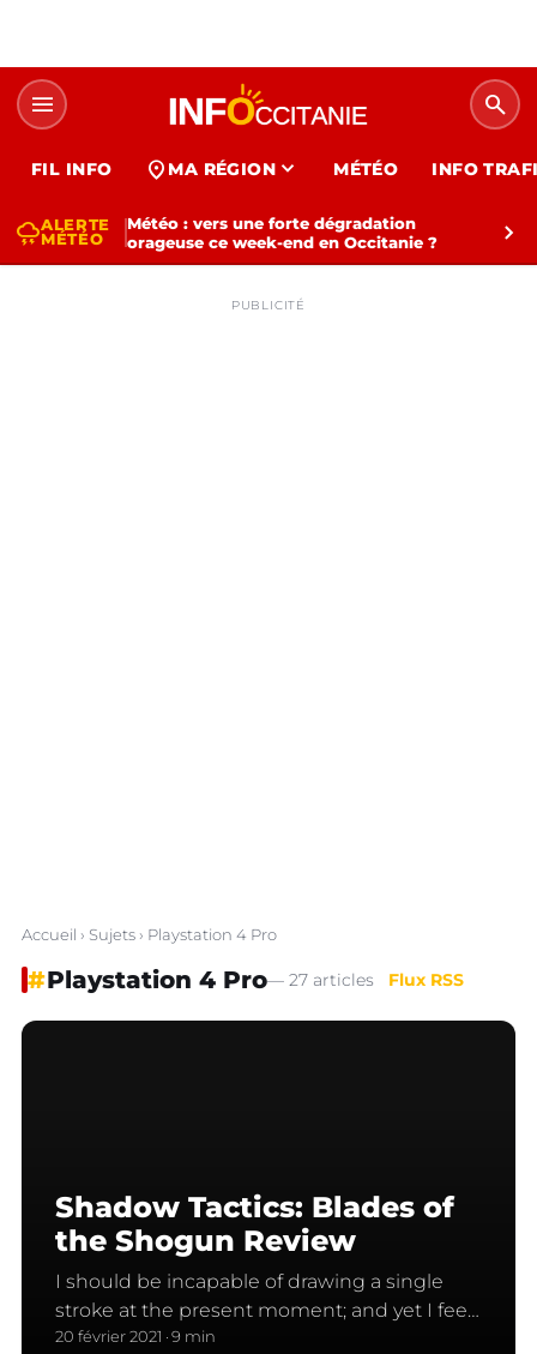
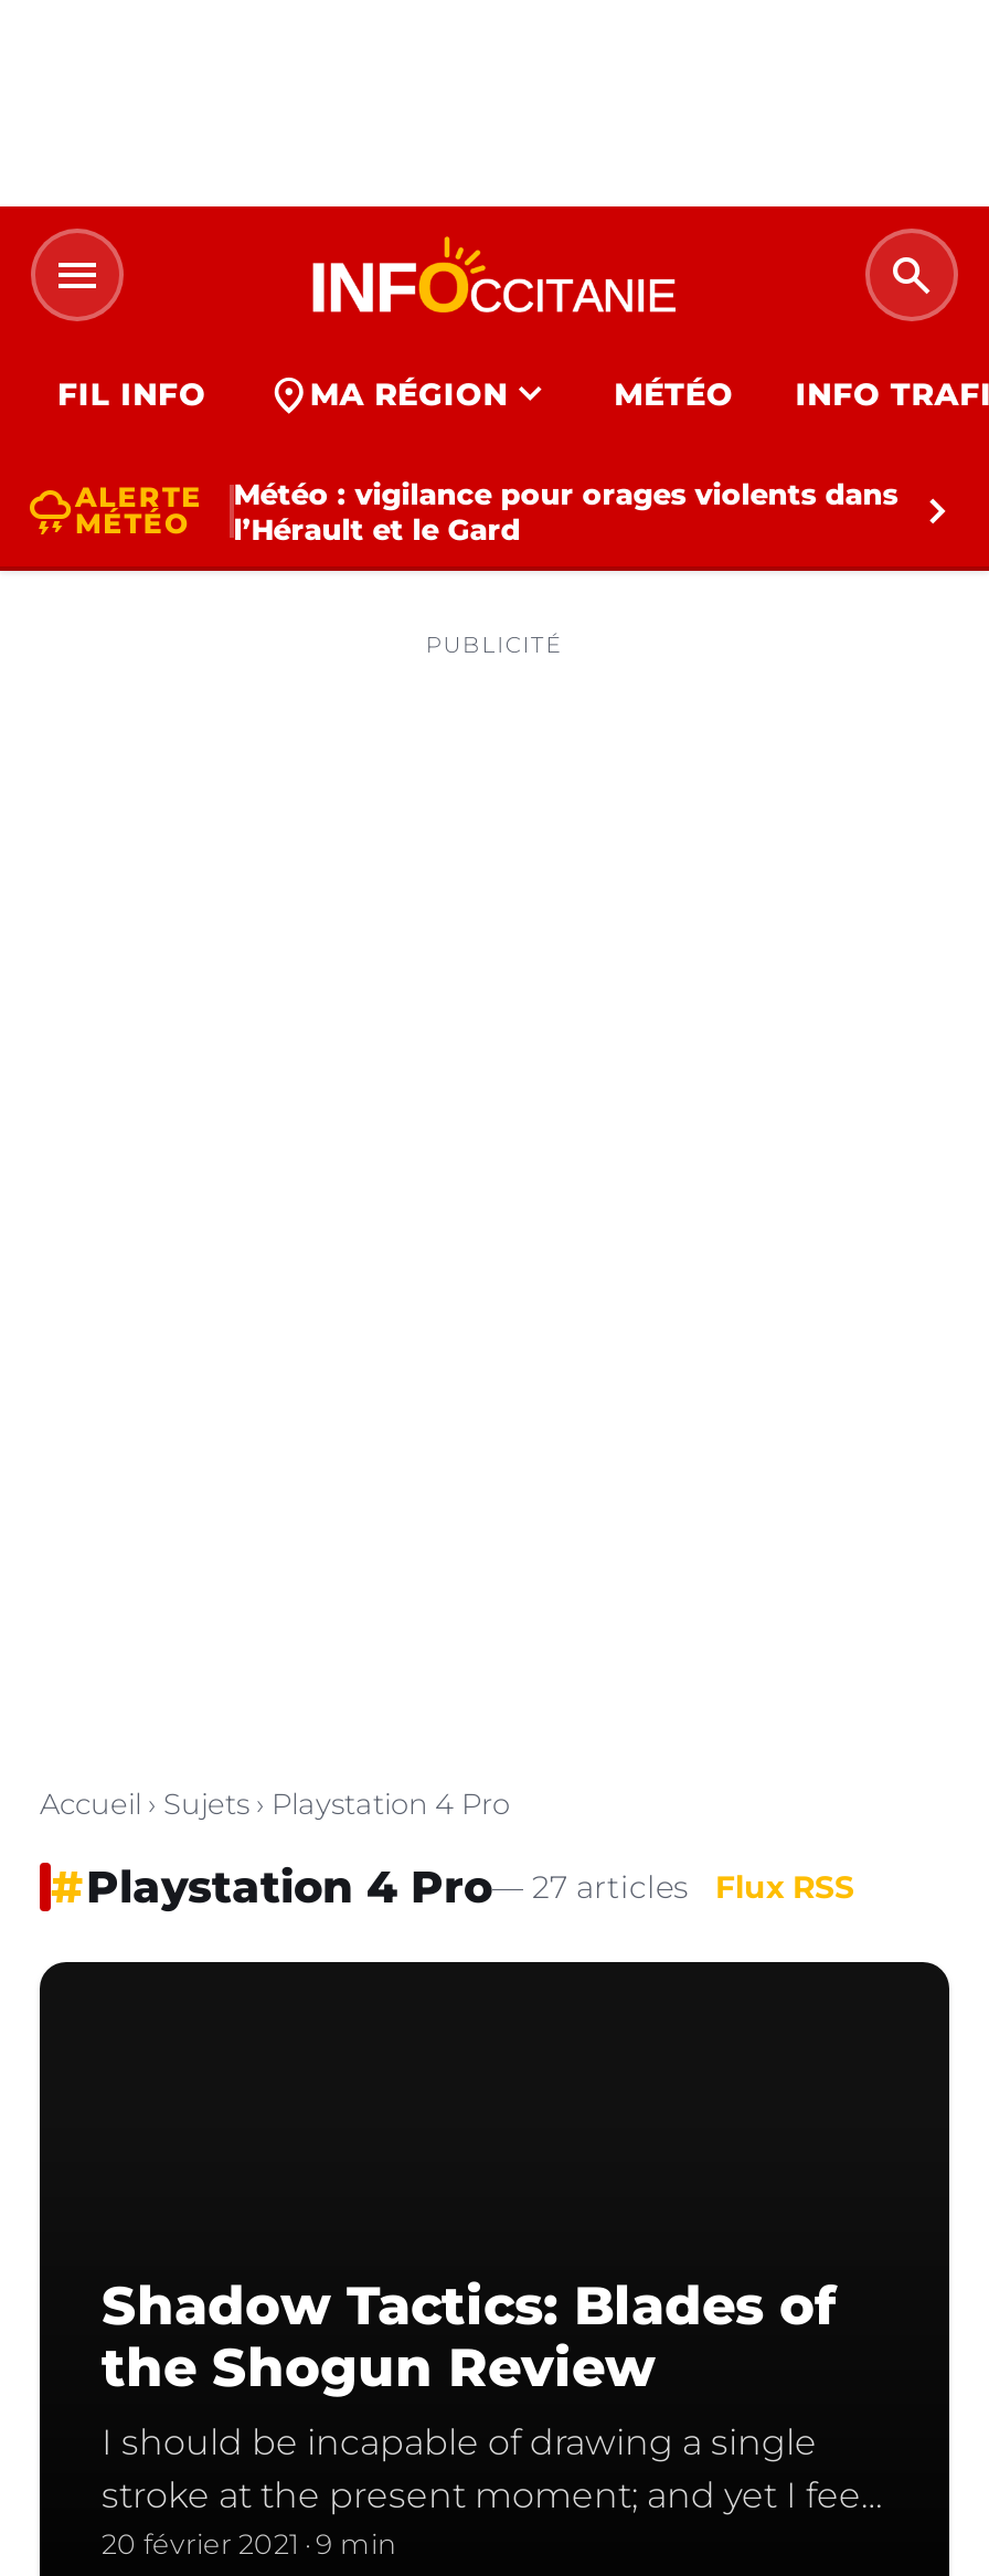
- Météo : vers une forte dégradation
- orageuse ce week-end en Occitanie ?
+ Météo : vigilance pour orages violents dans
+ l’Hérault et le Gard
